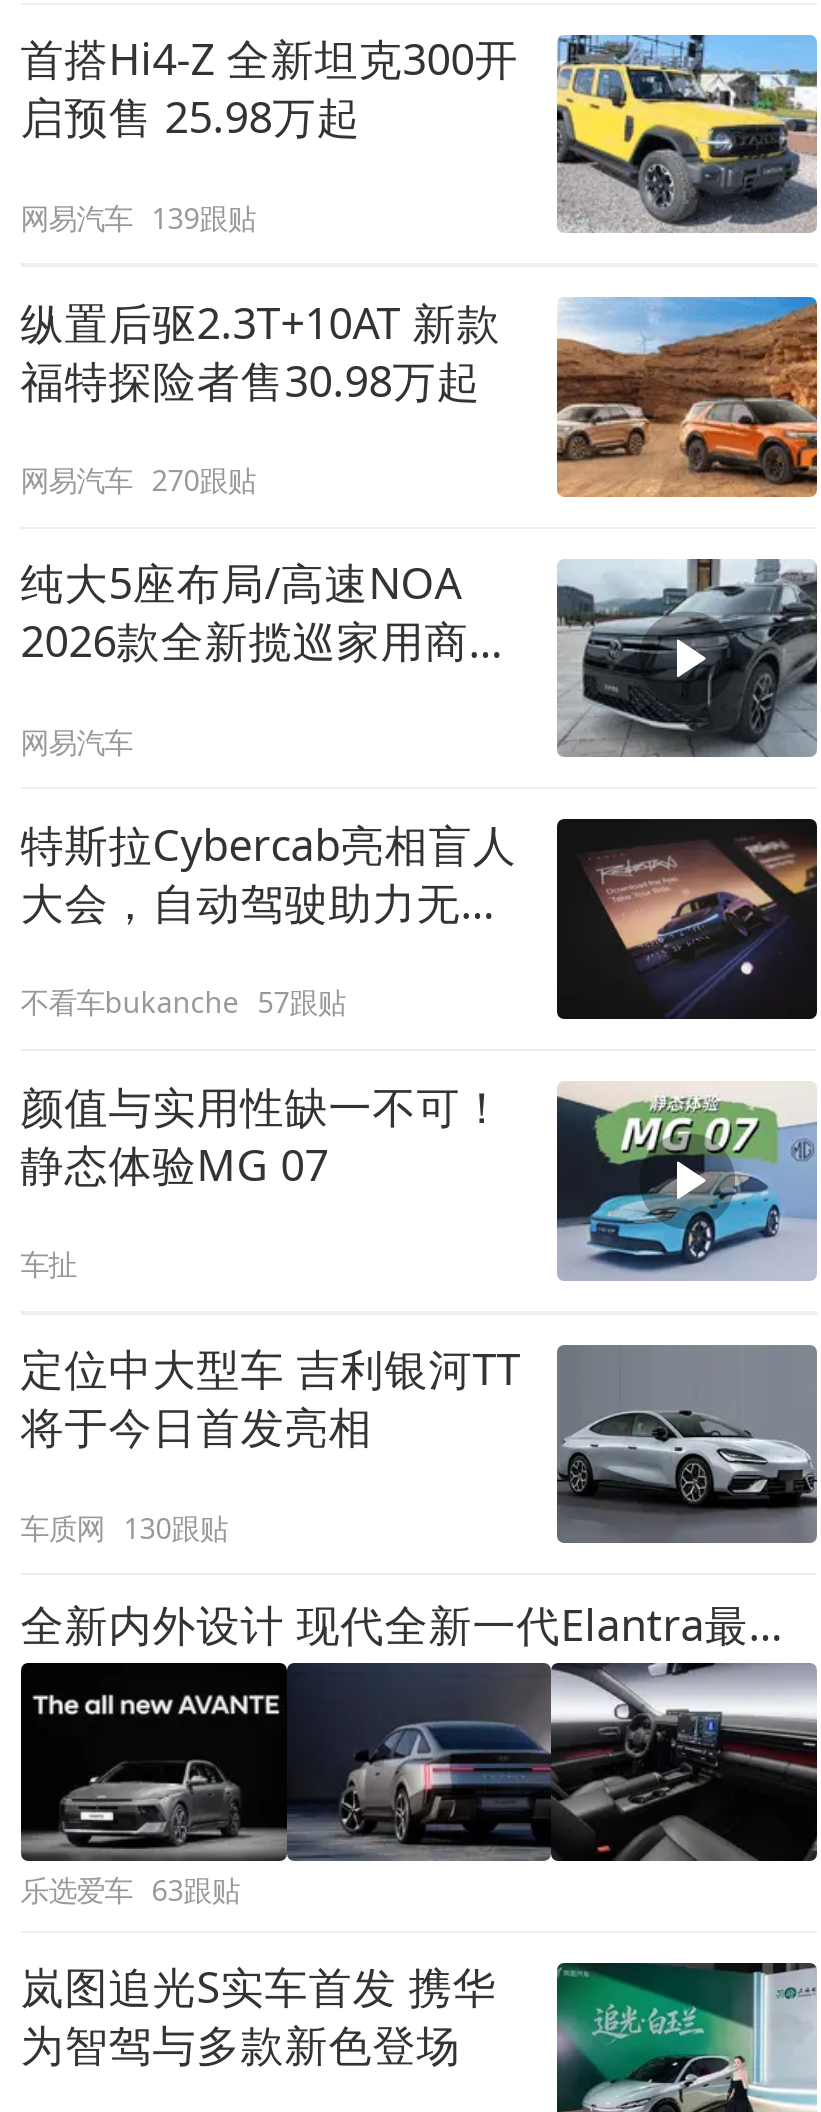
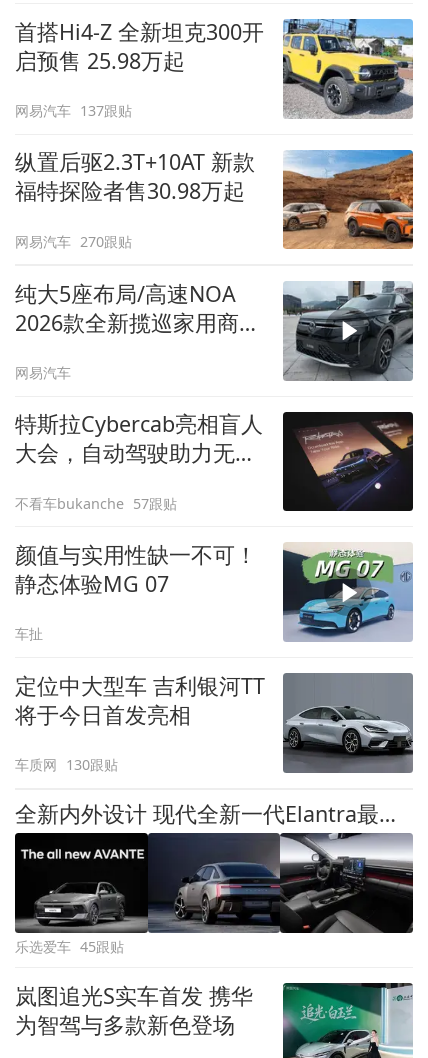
- 网易汽车 139跟贴
+ 网易汽车 137跟贴

- 乐选爱车 63跟贴
+ 乐选爱车 45跟贴
